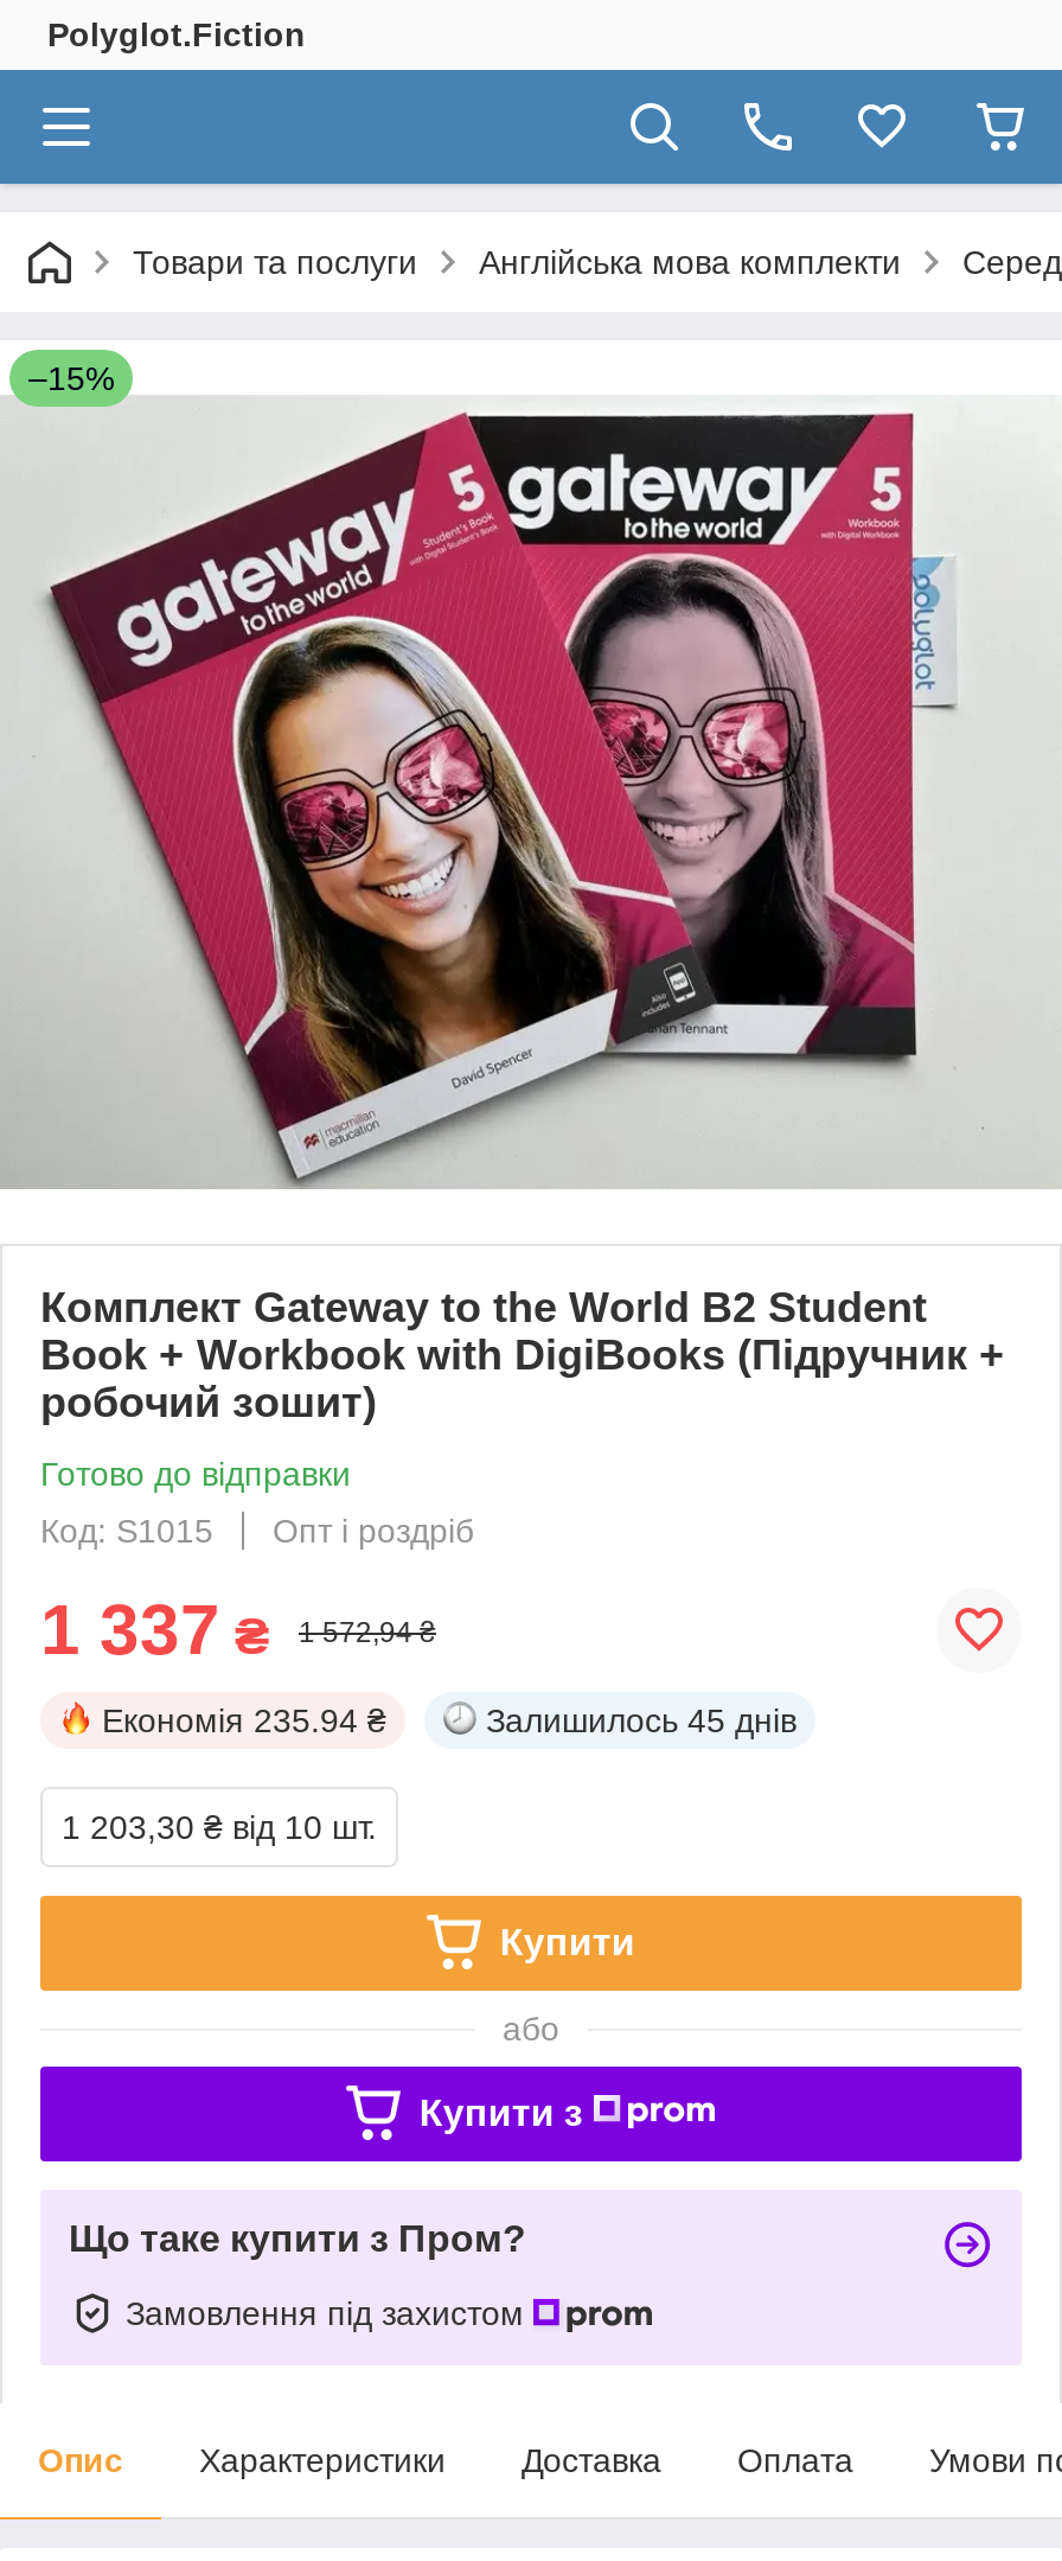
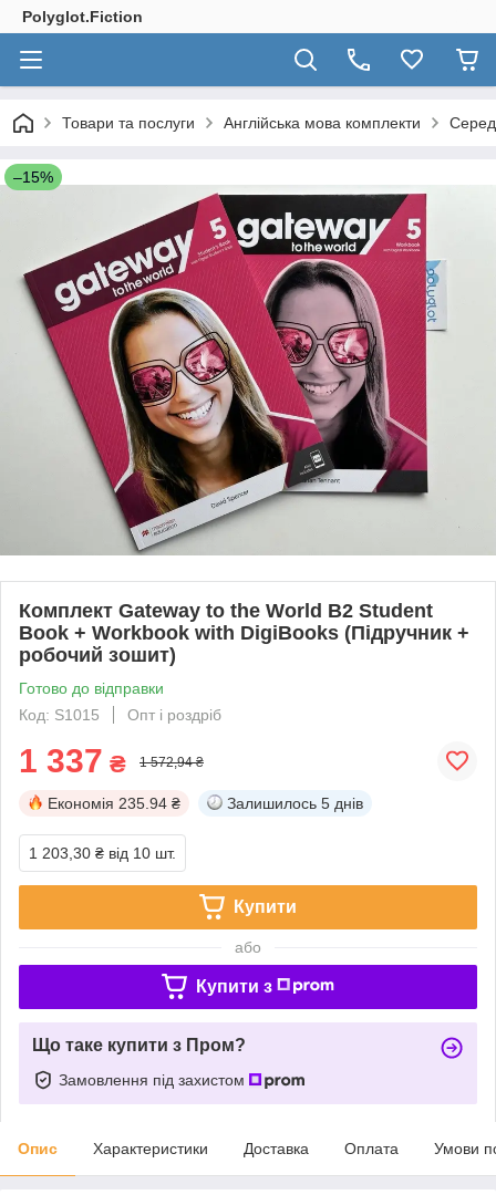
- Залишилось 45 днів
+ Залишилось 5 днів
